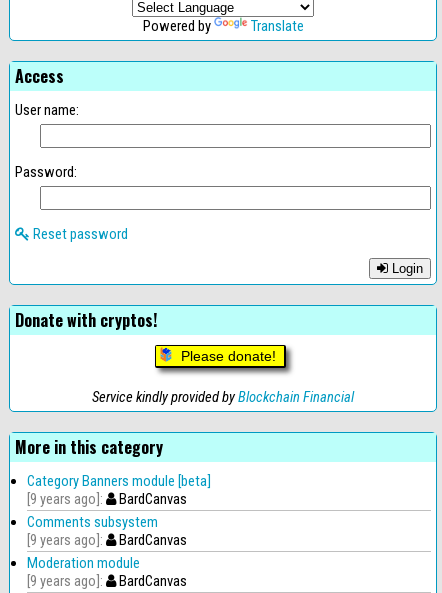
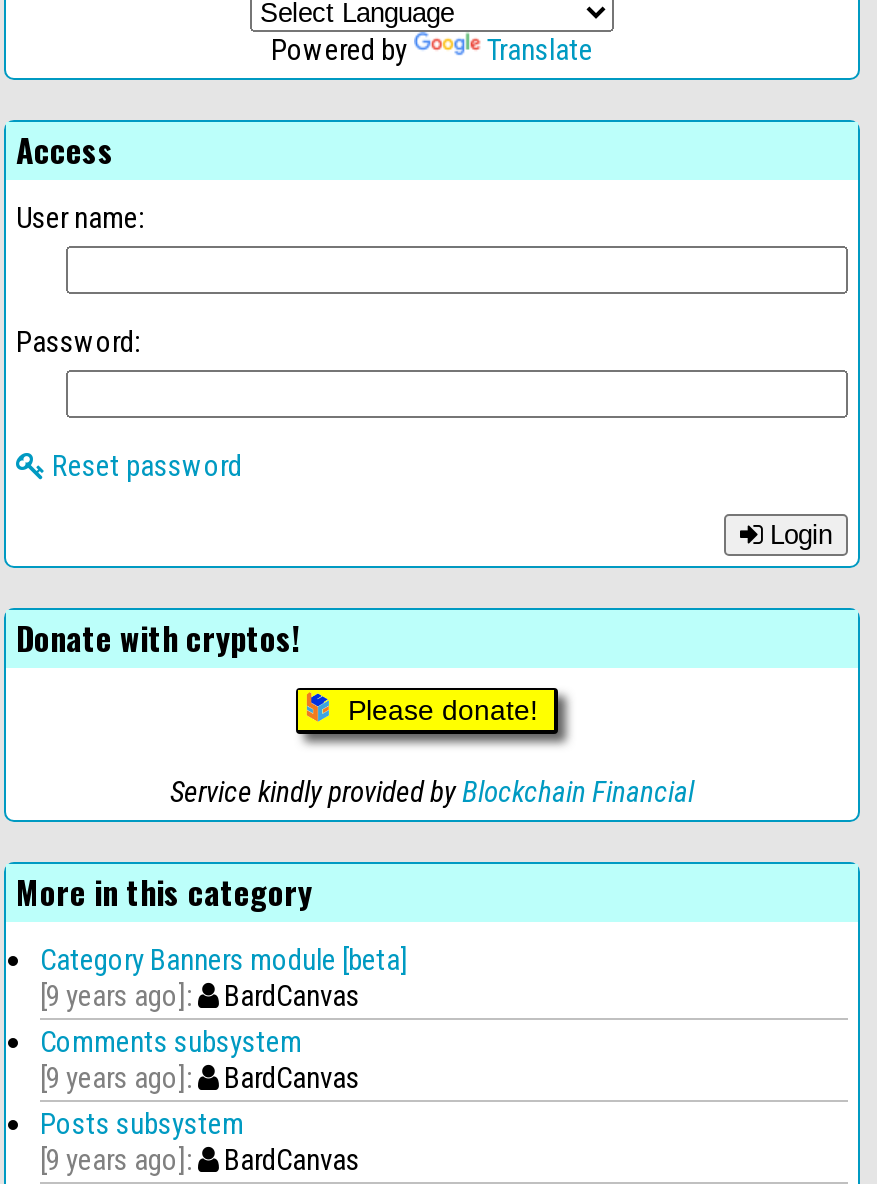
- Moderation module
+ Posts subsystem
